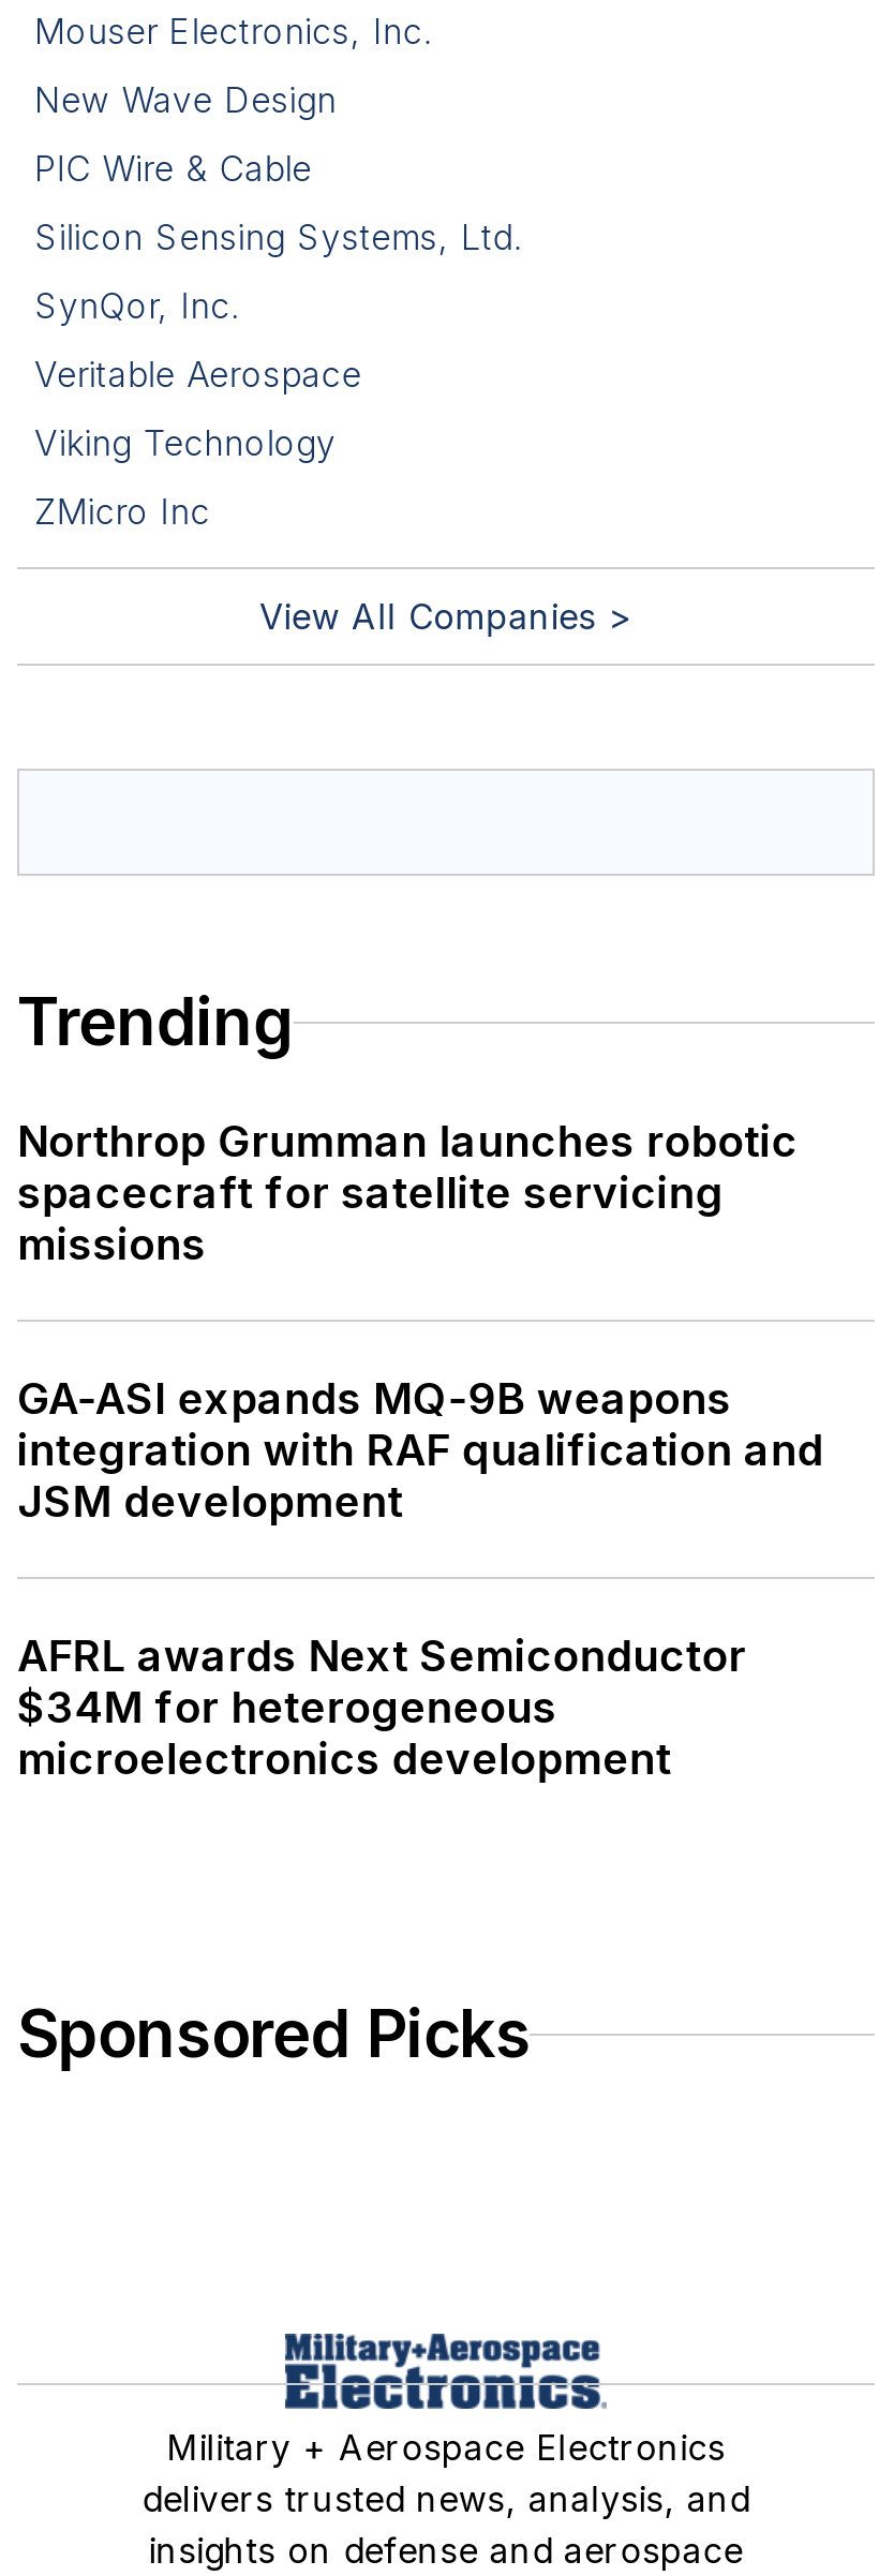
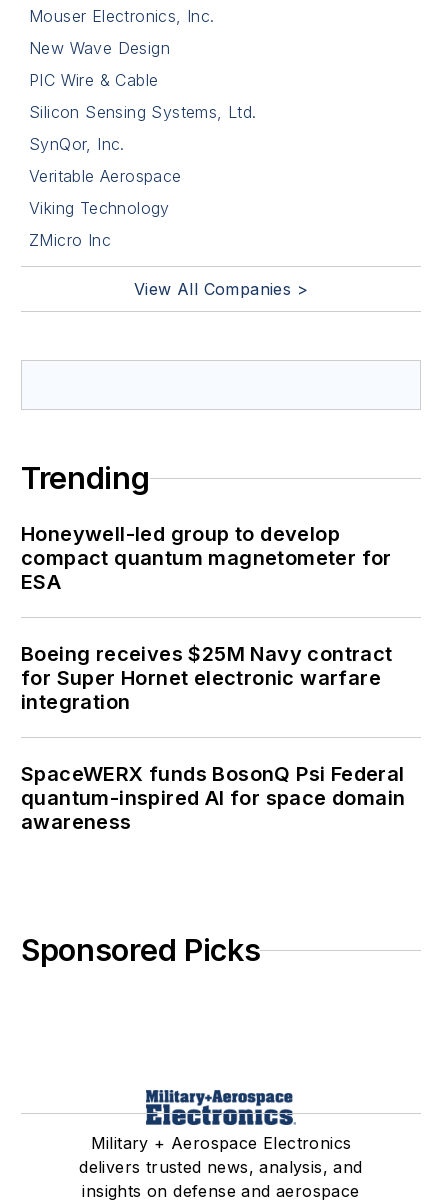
- Northrop Grumman launches robotic
- spacecraft for satellite servicing
- missions
+ Honeywell-led group to develop
+ compact quantum magnetometer for
+ ESA

- GA-ASI expands MQ-9B weapons
- integration with RAF qualification and
- JSM development
+ Boeing receives $25M Navy contract
+ for Super Hornet electronic warfare
+ integration

- AFRL awards Next Semiconductor
- $34M for heterogeneous
- microelectronics development
+ SpaceWERX funds BosonQ Psi Federal
+ quantum-inspired AI for space domain
+ awareness
